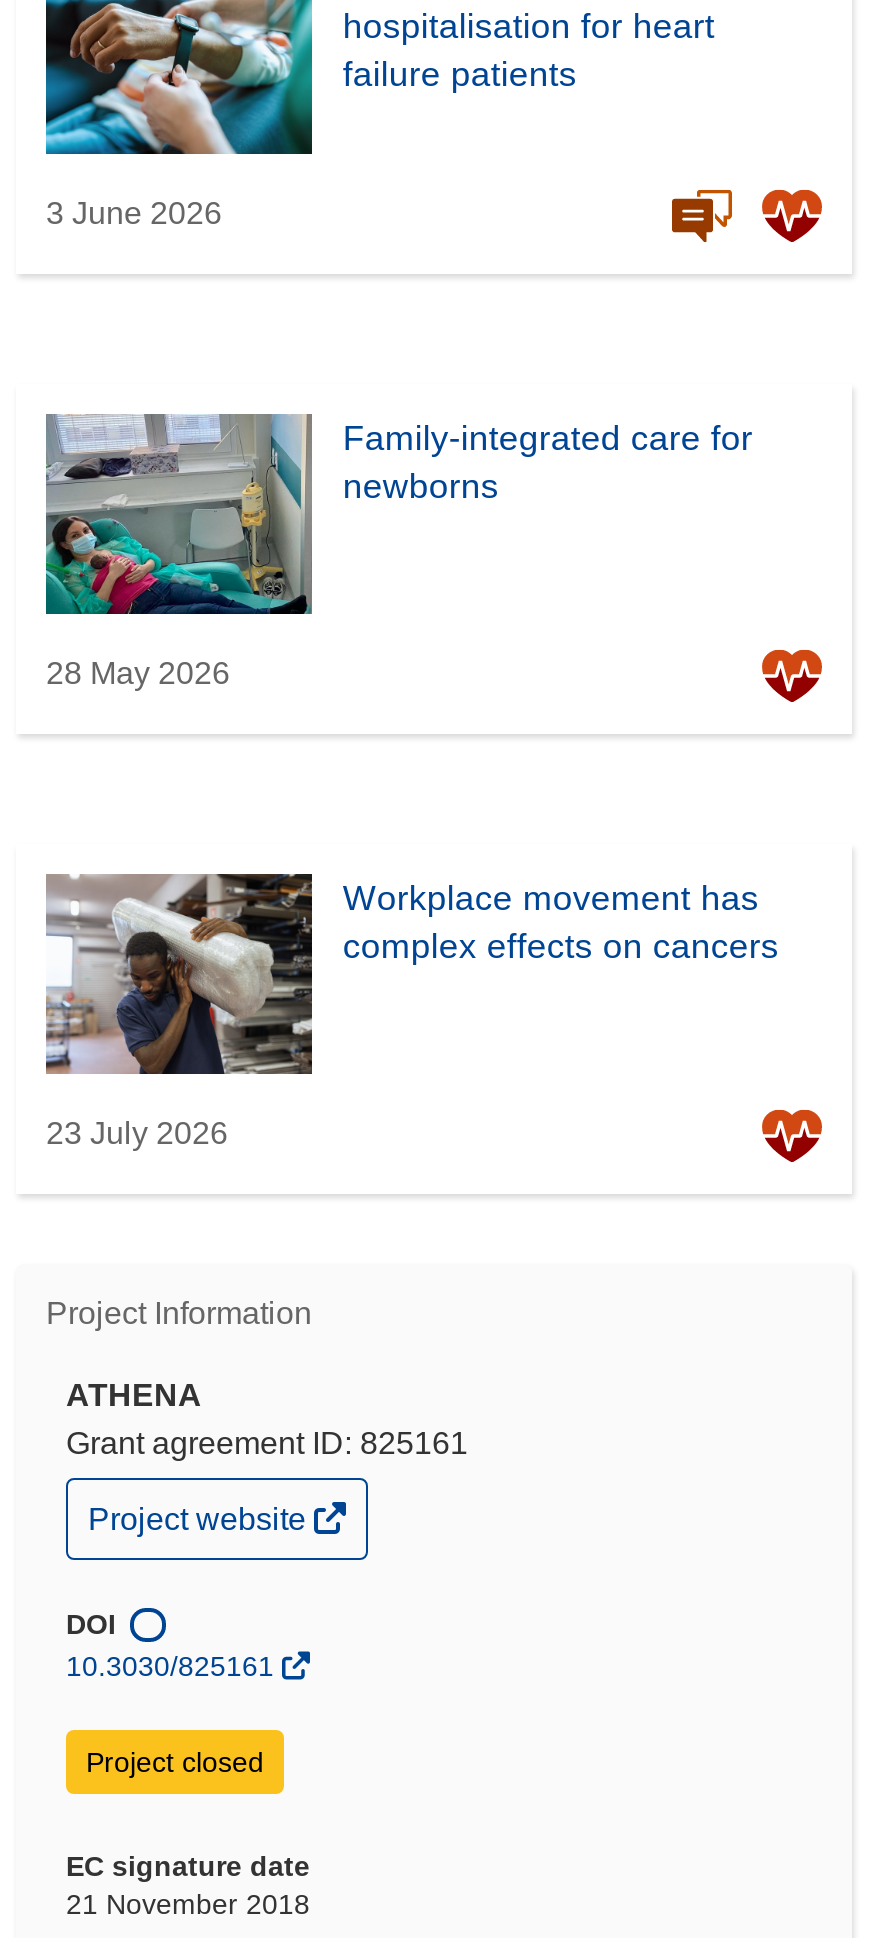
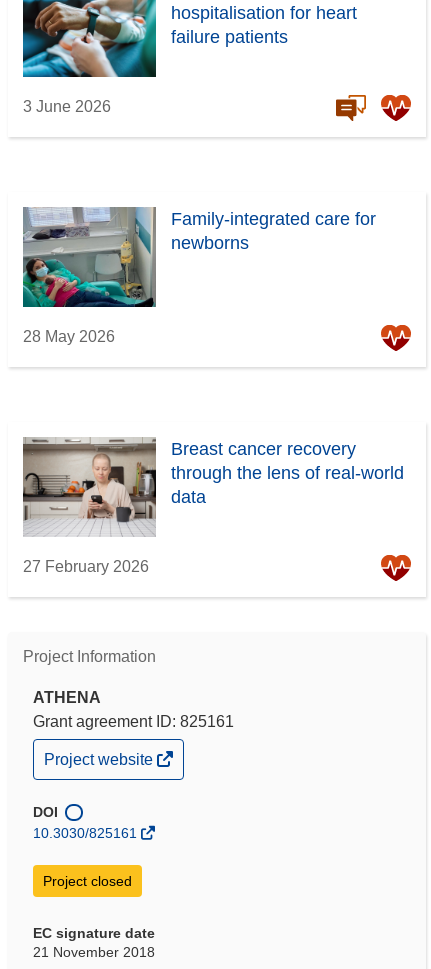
- [image]
- Workplace movement has
- complex effects on cancers
+ [image]
+ Breast cancer recovery
+ through the lens of real-world
+ data

- 23 July 2026
+ 27 February 2026
